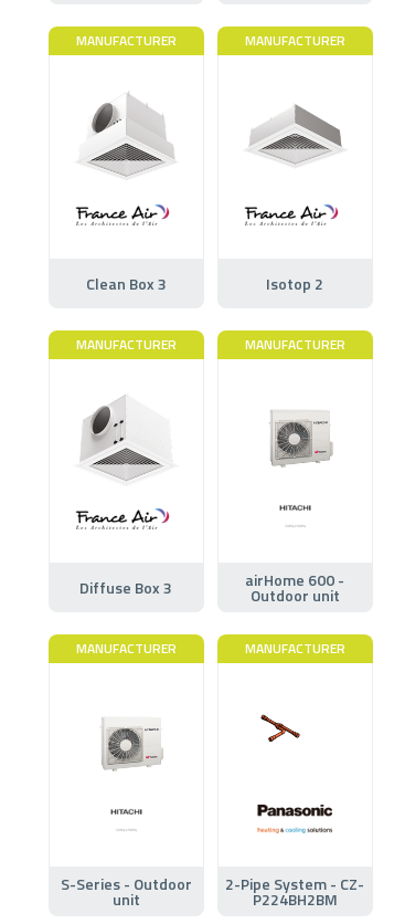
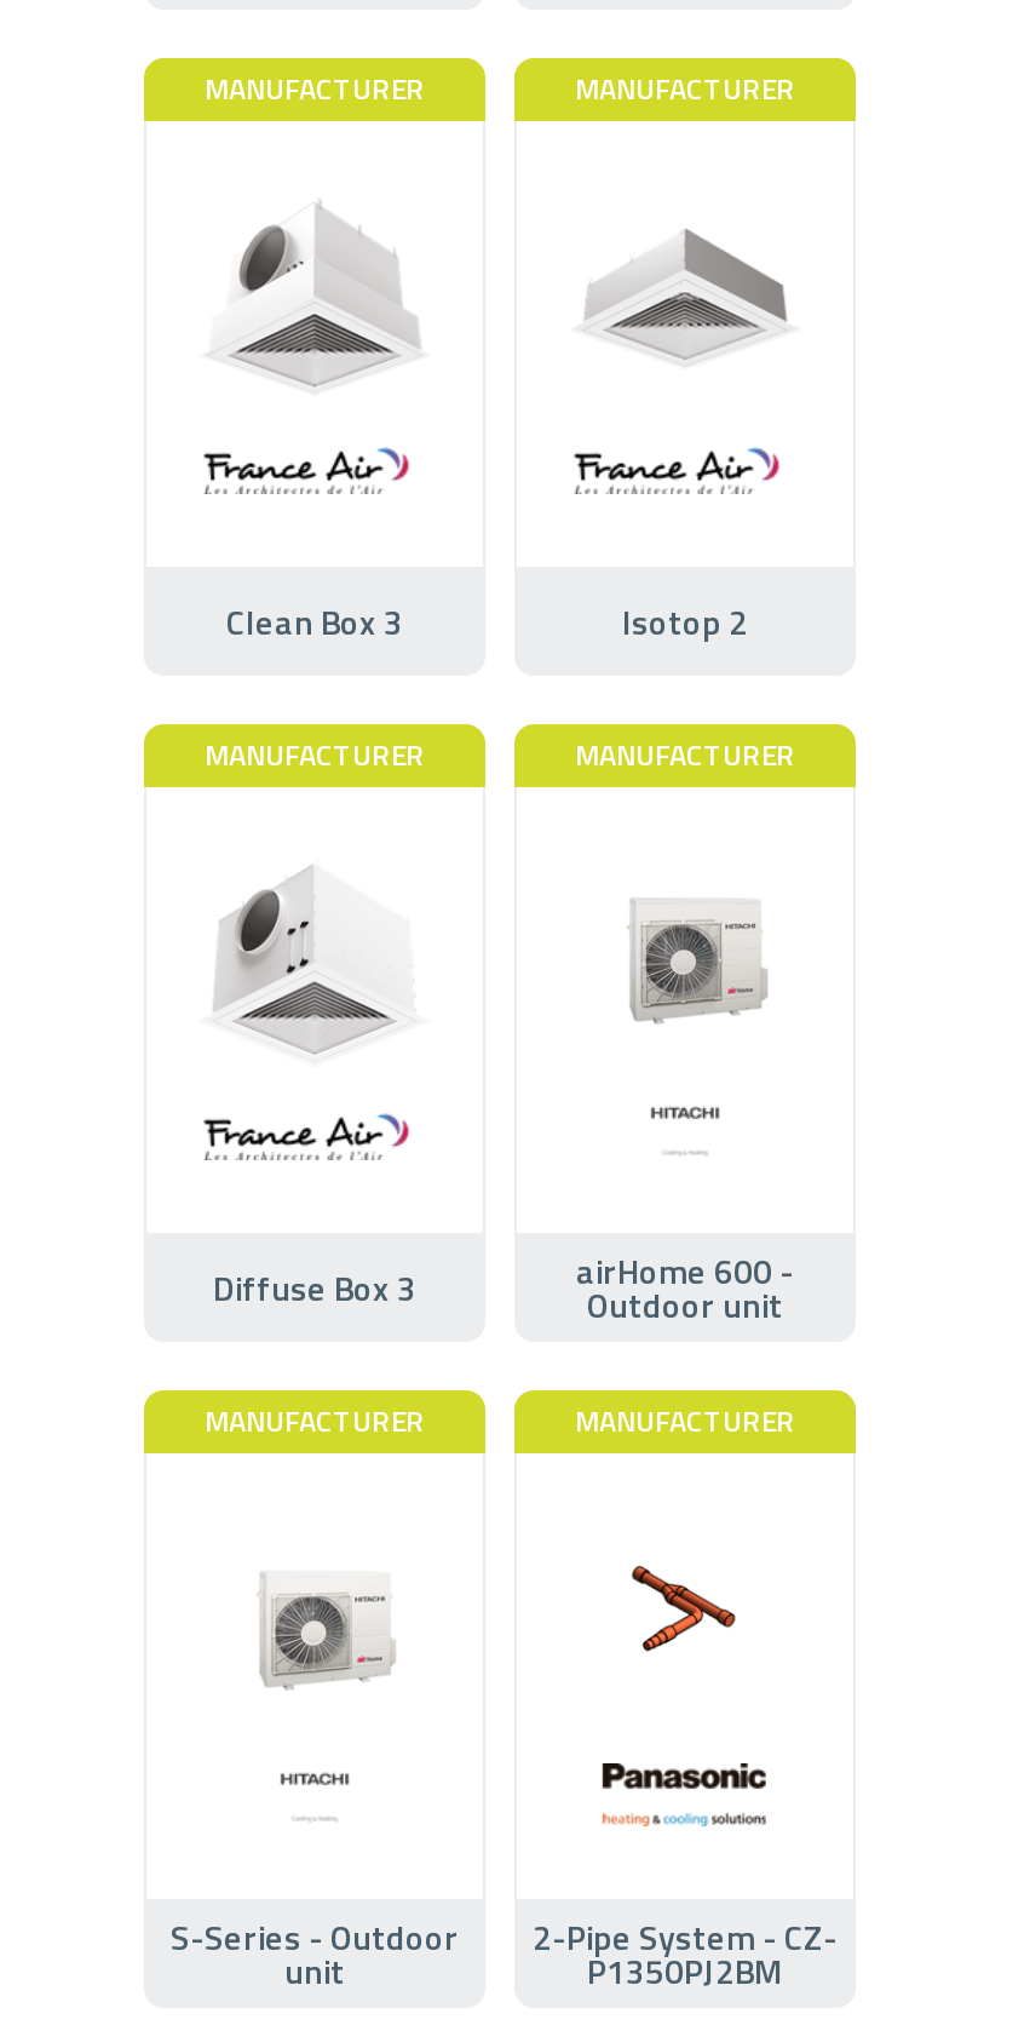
- [image]
+ [image]

- P224BH2BM
+ P1350PJ2BM
